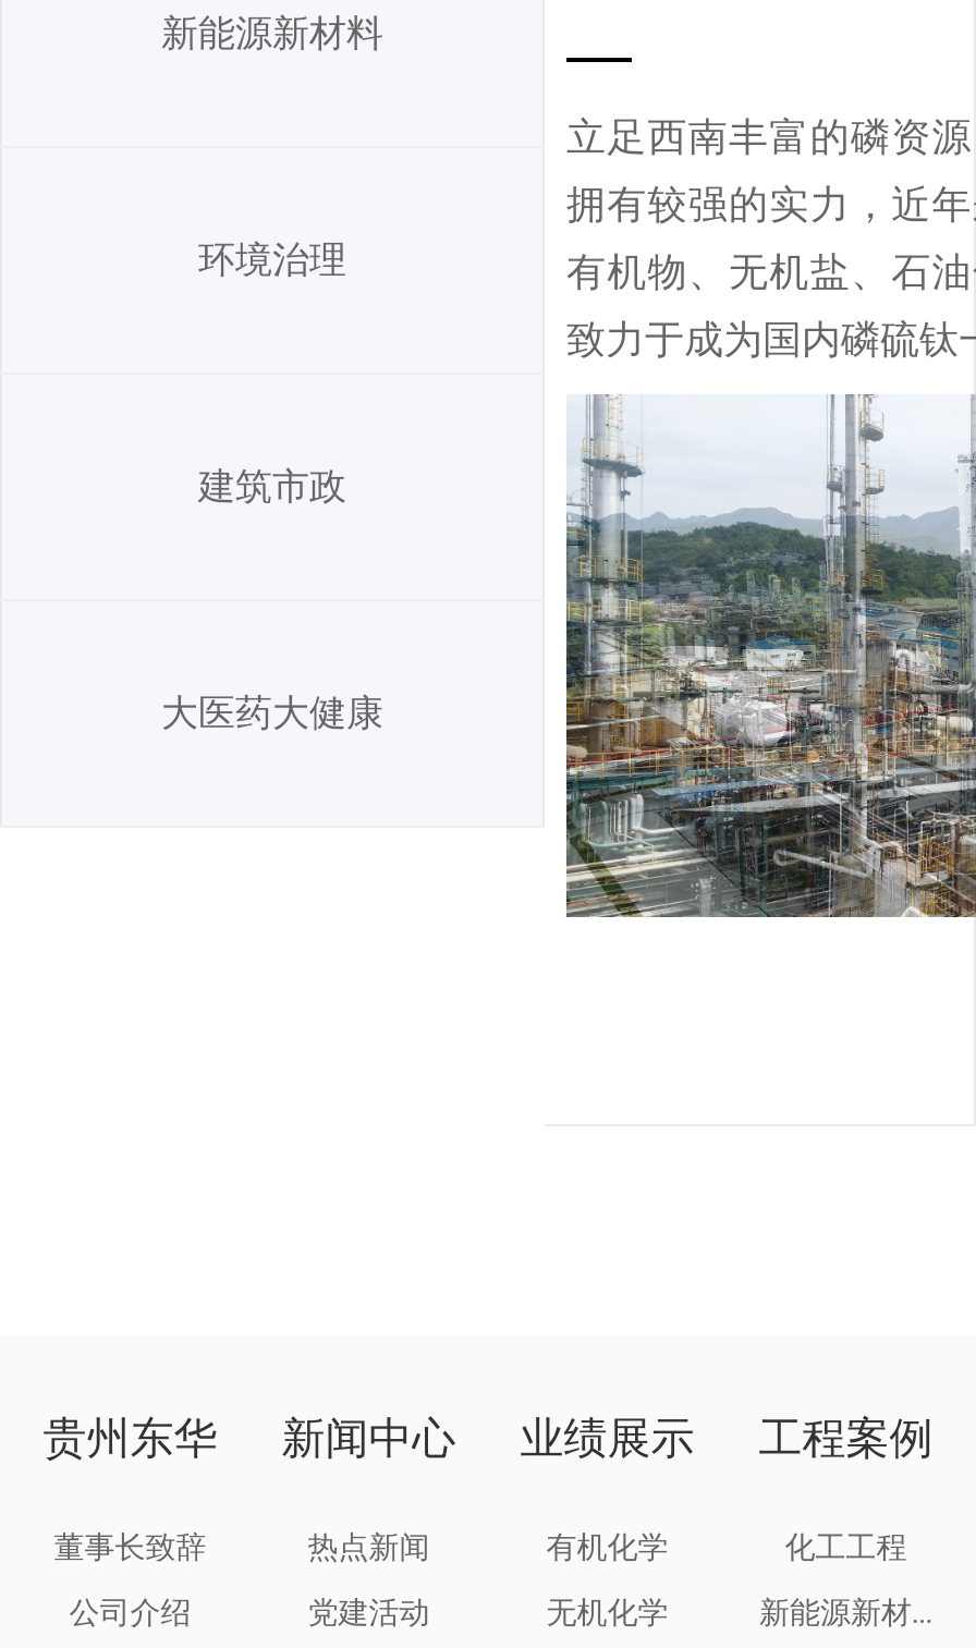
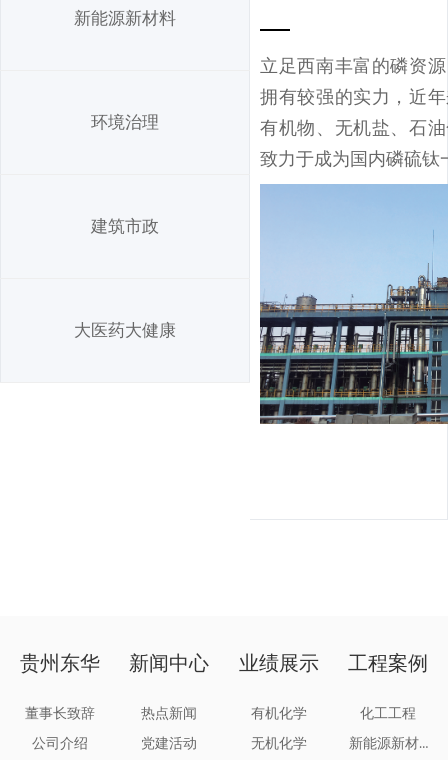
- [image]
+ [image]
